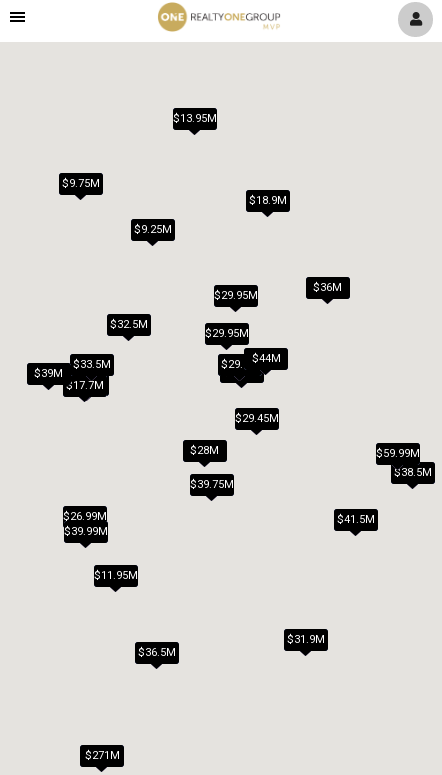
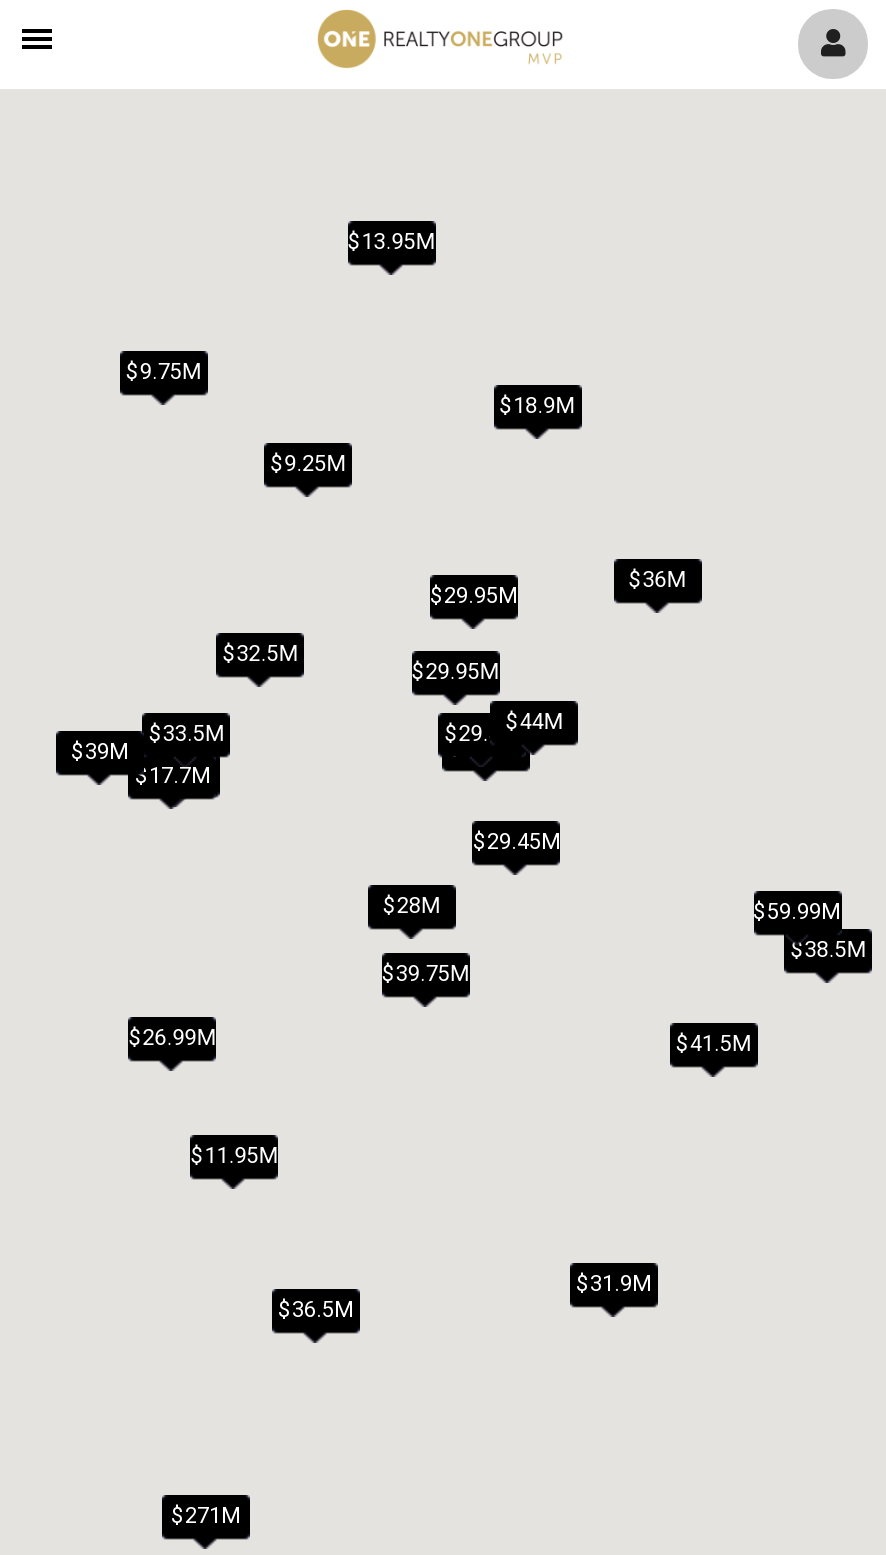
- $39.99M
